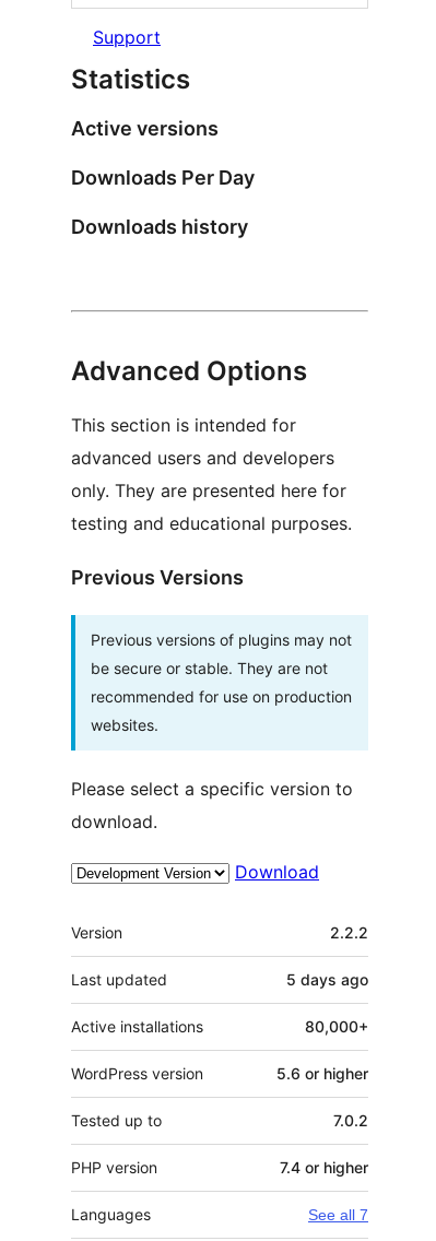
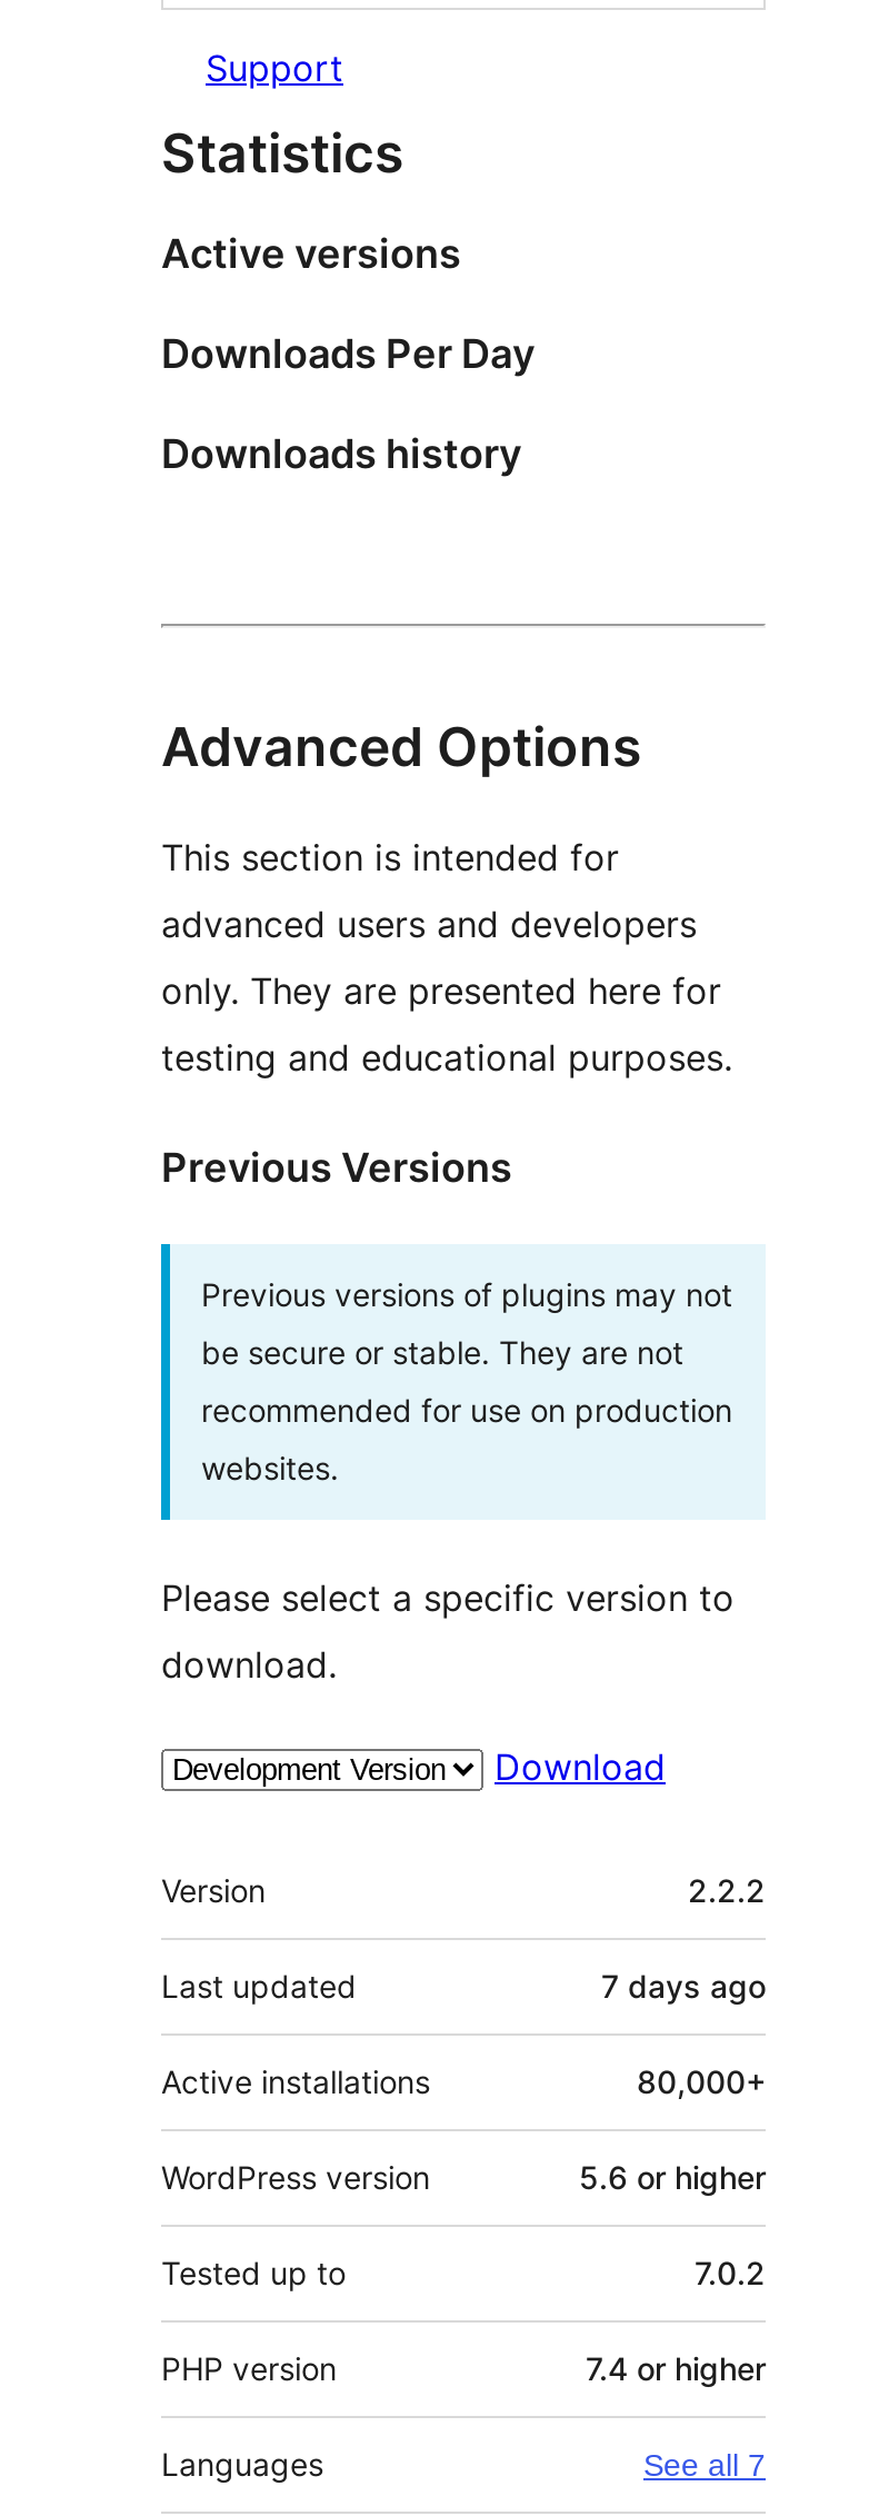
- 5 days ago
+ 7 days ago
